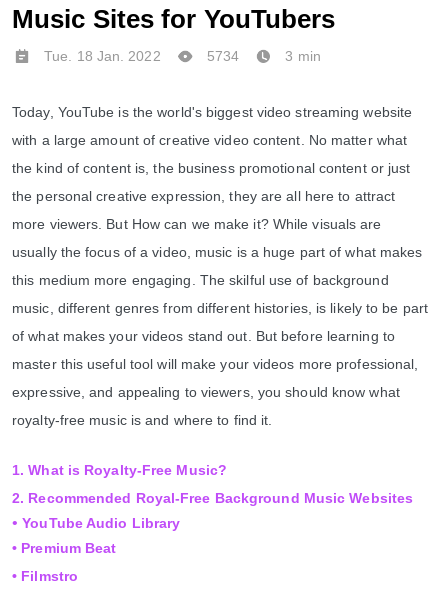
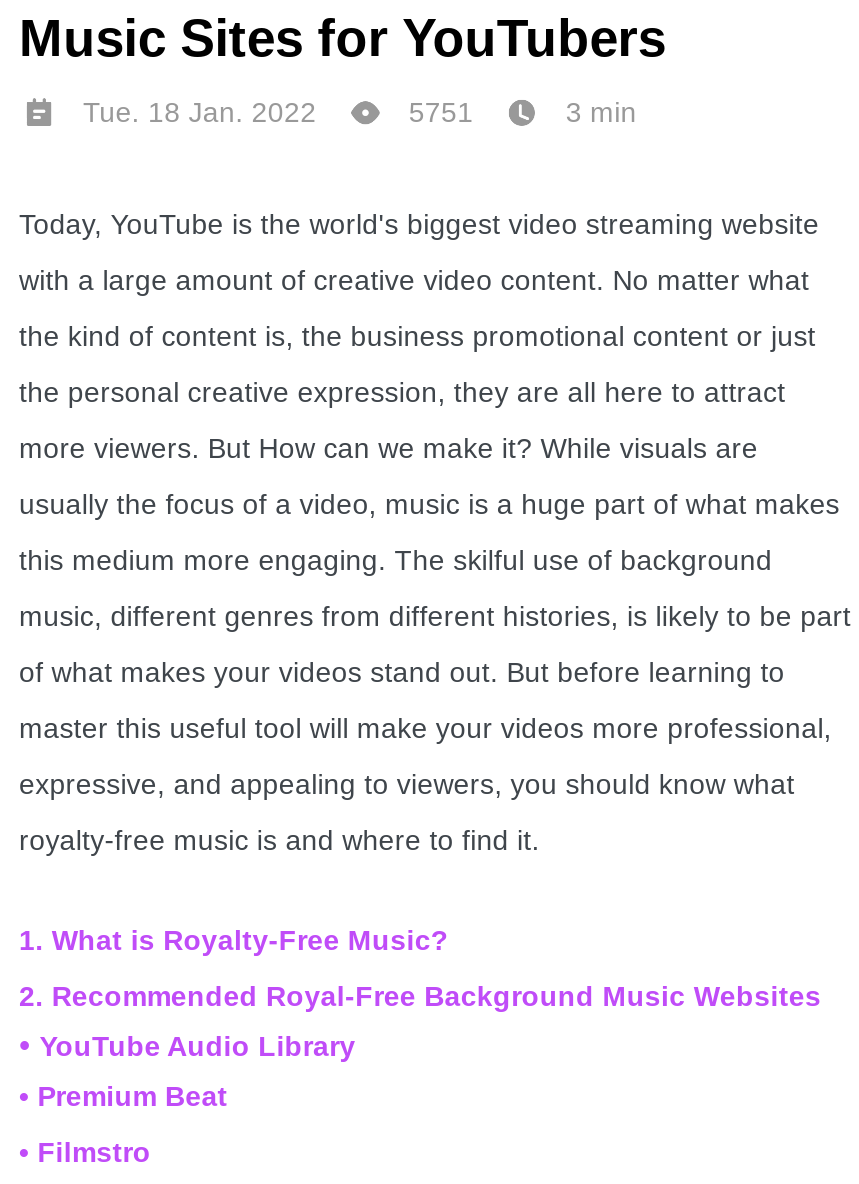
- 5734
+ 5751
